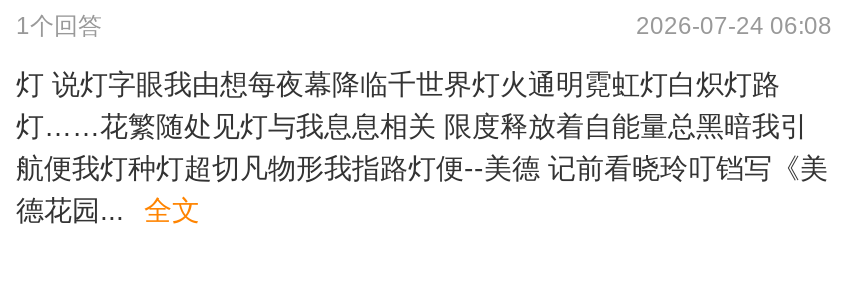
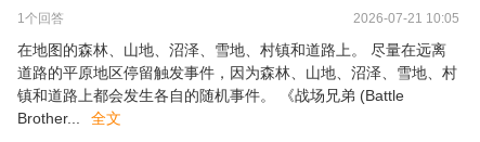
- 2026-07-24 06:08
+ 2026-07-21 10:05

- 灯 说灯字眼我由想每夜幕降临千世界灯火通明霓虹灯白炽灯路
- 灯……花繁随处见灯与我息息相关 限度释放着自能量总黑暗我引
- 航便我灯种灯超切凡物形我指路灯便--美德 记前看晓玲叮铛写《美
- 德花园...
+ 在地图的森林、山地、沼泽、雪地、村镇和道路上。 尽量在远离
+ 道路的平原地区停留触发事件，因为森林、山地、沼泽、雪地、村
+ 镇和道路上都会发生各自的随机事件。 《战场兄弟 (Battle
+ Brother...
